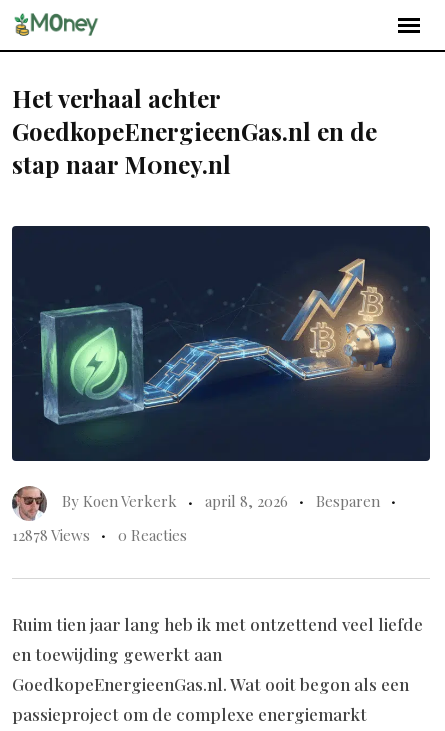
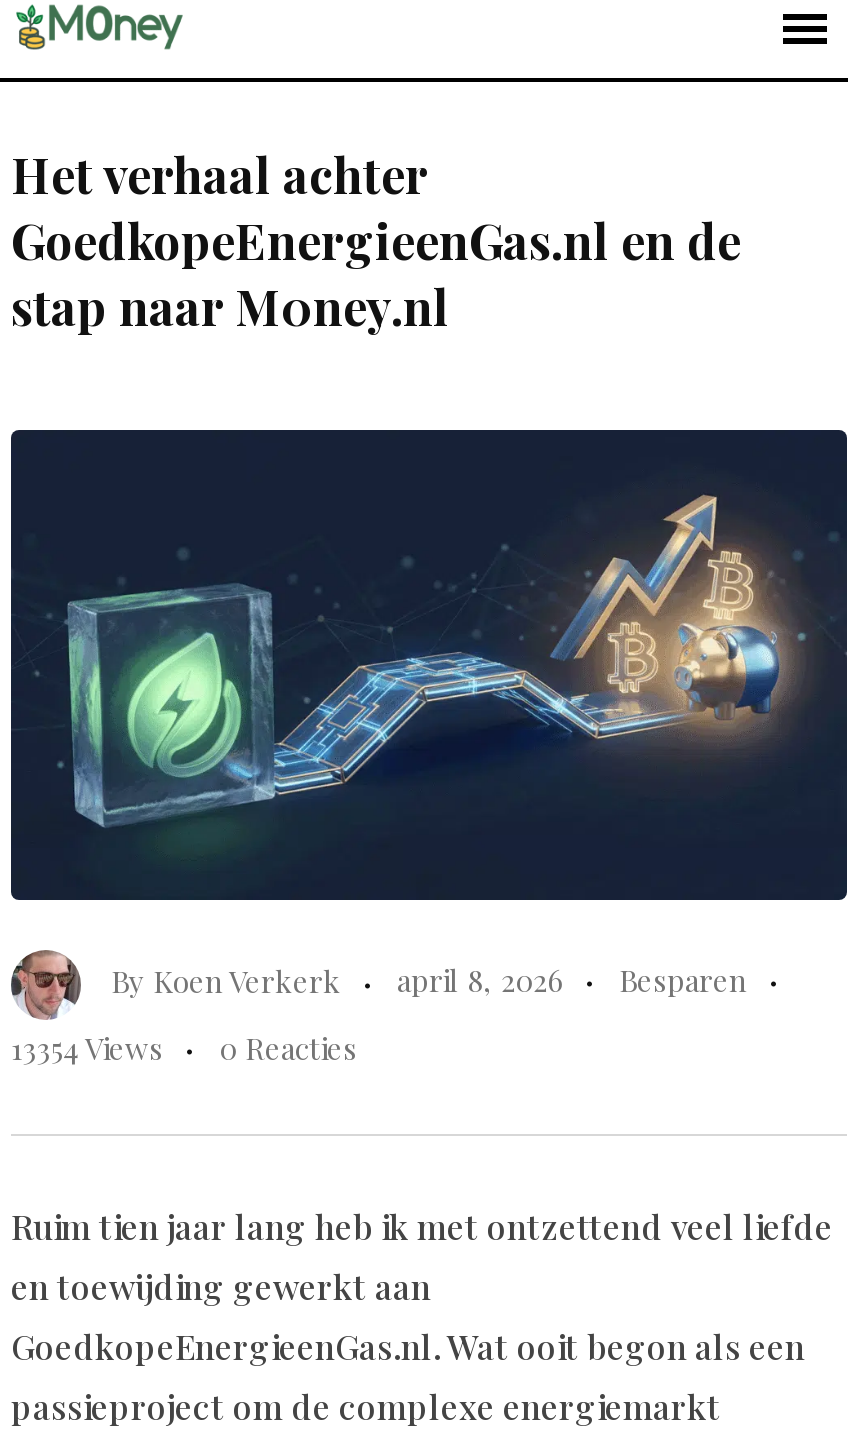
- 12878 Views 0 Reacties
+ 13354 Views 0 Reacties
